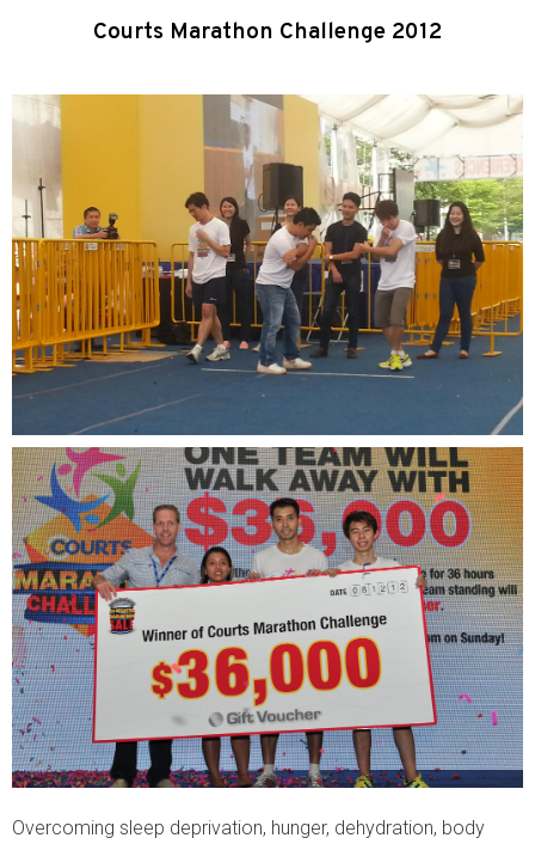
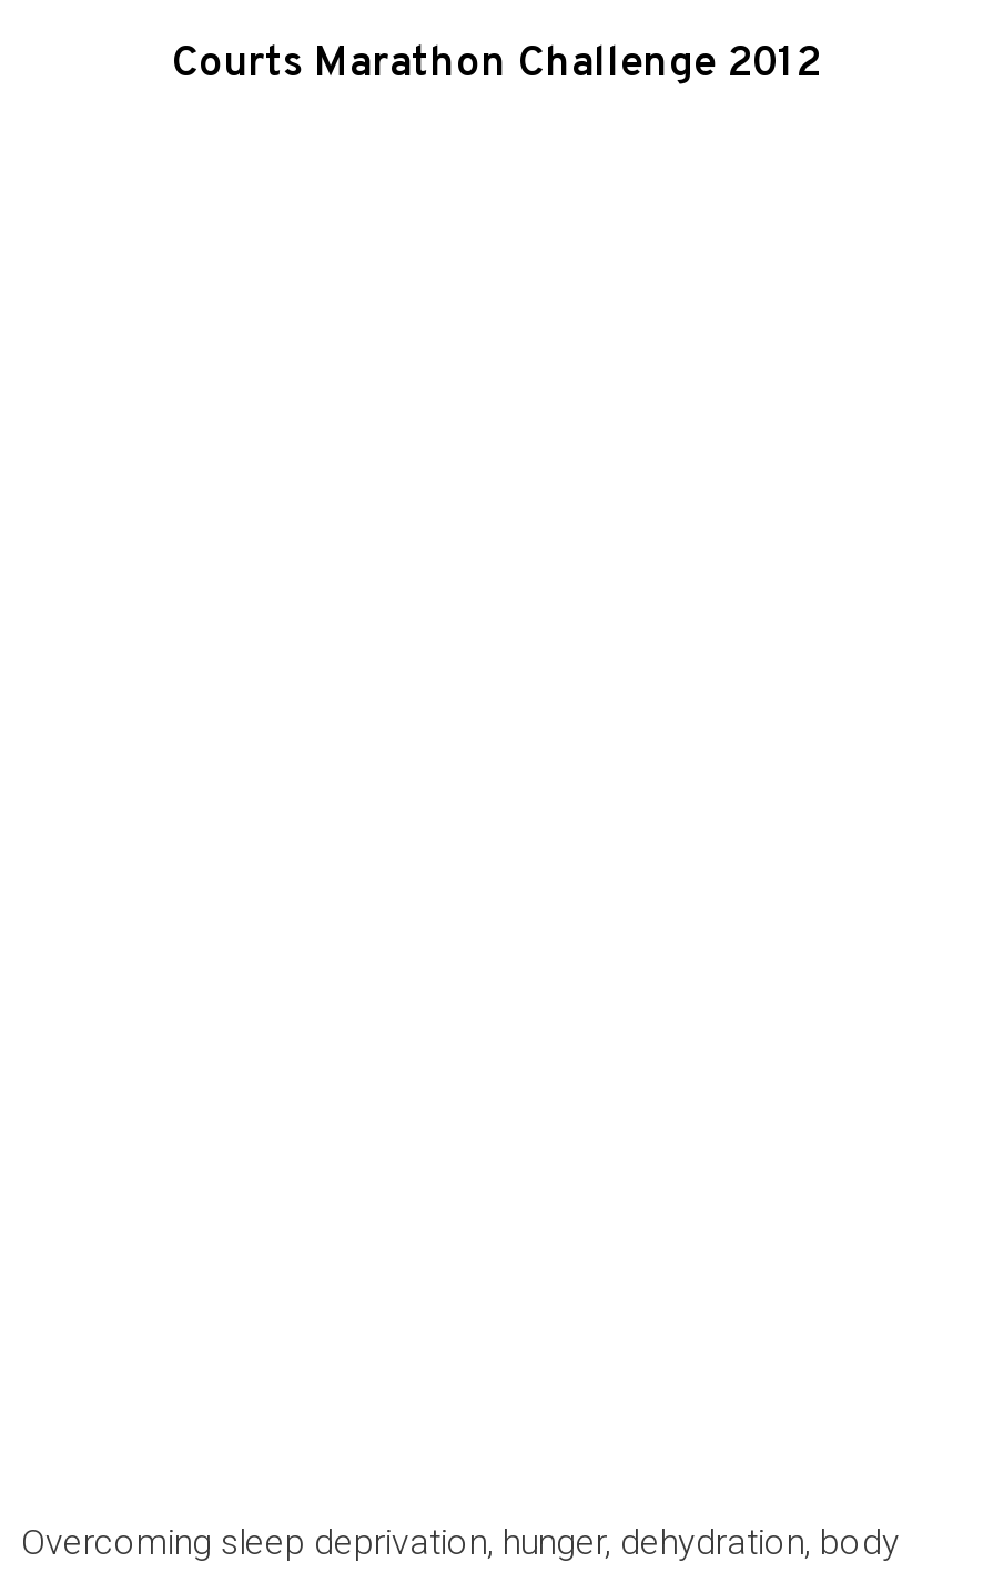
- [image]

- [image]
